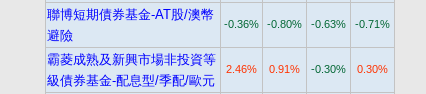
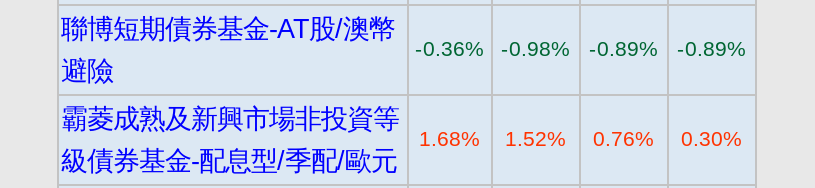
- -0.80%
+ -0.98%

- -0.63%
+ -0.89%

- -0.71%
+ -0.89%

- 2.46%
+ 1.68%

- 0.91%
+ 1.52%

- -0.30%
+ 0.76%
